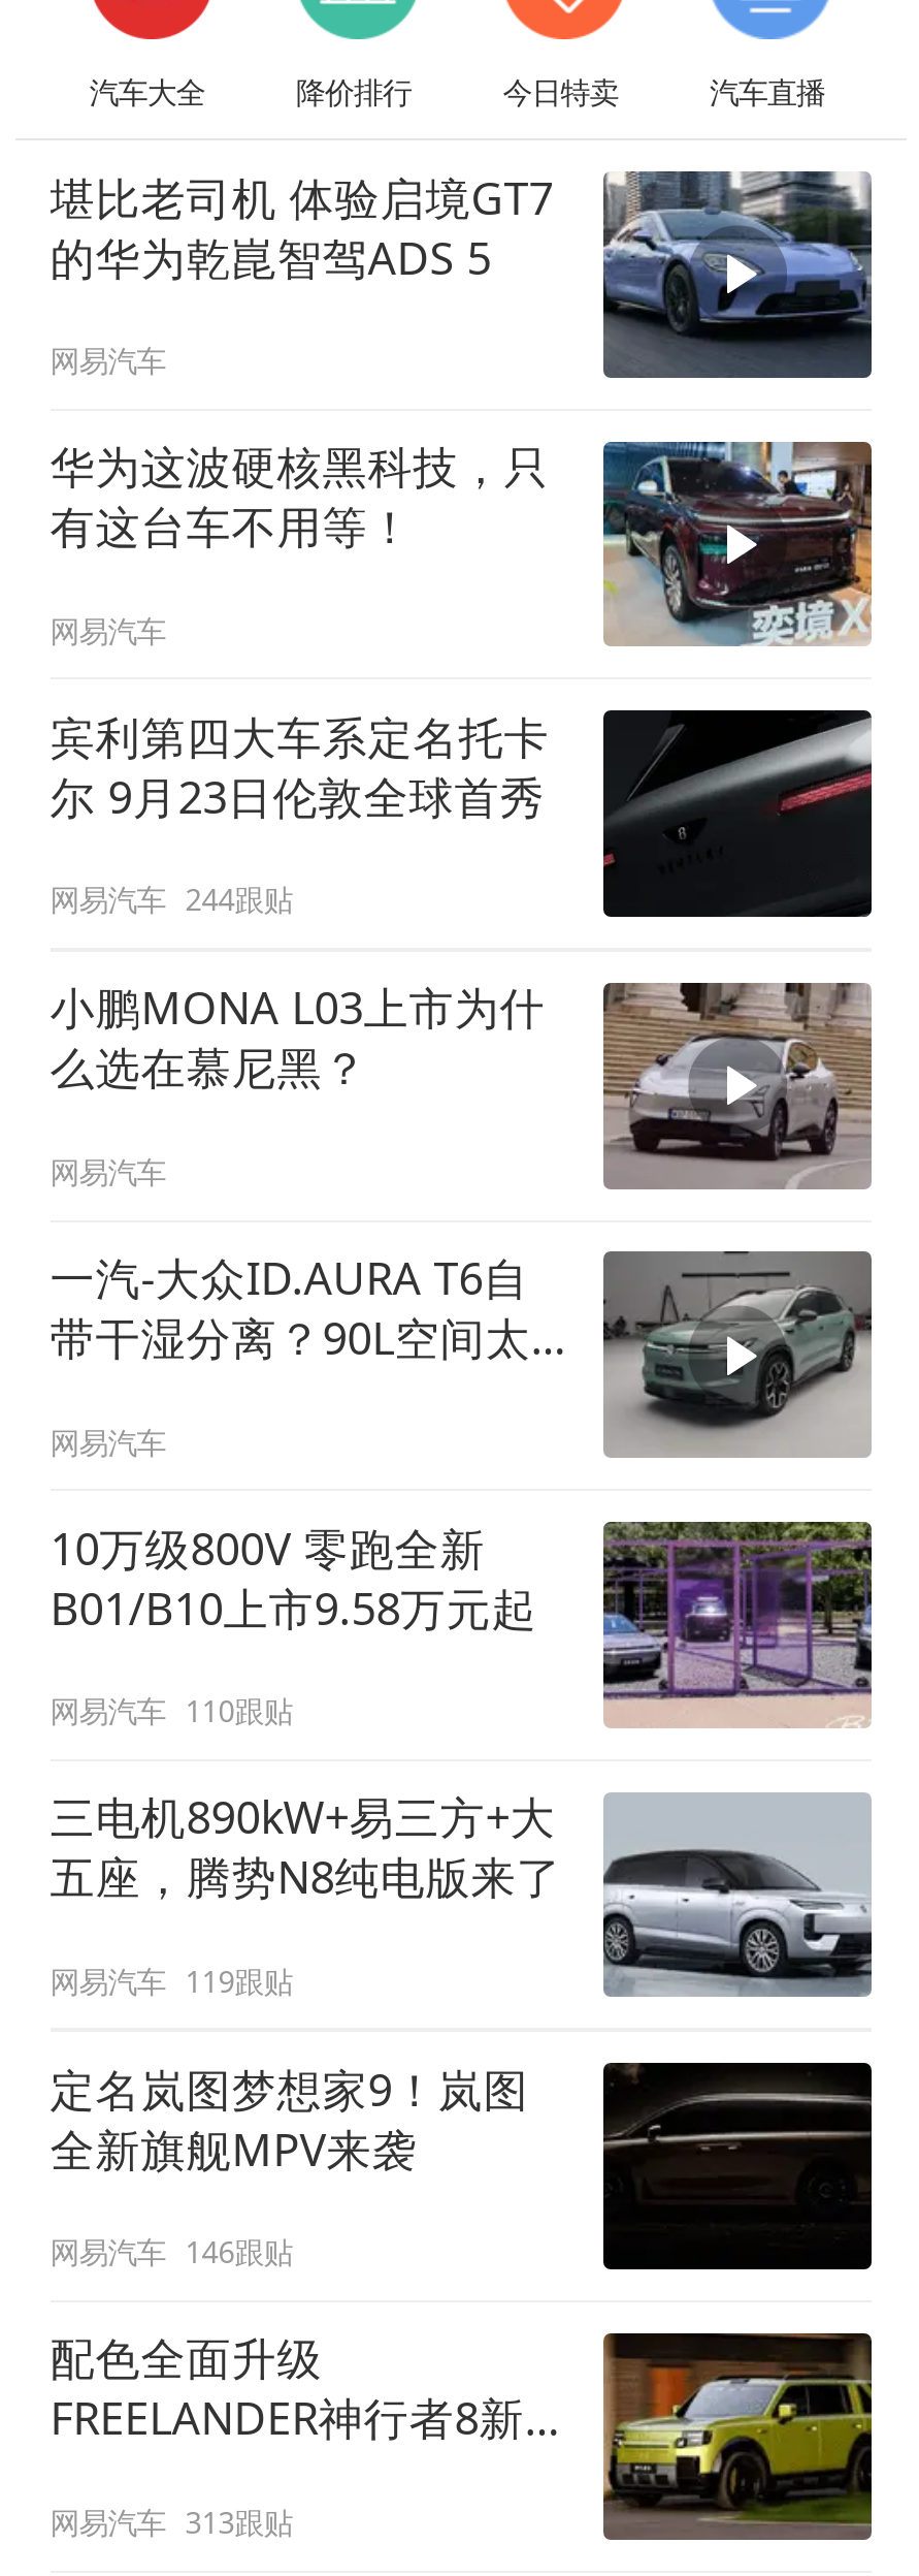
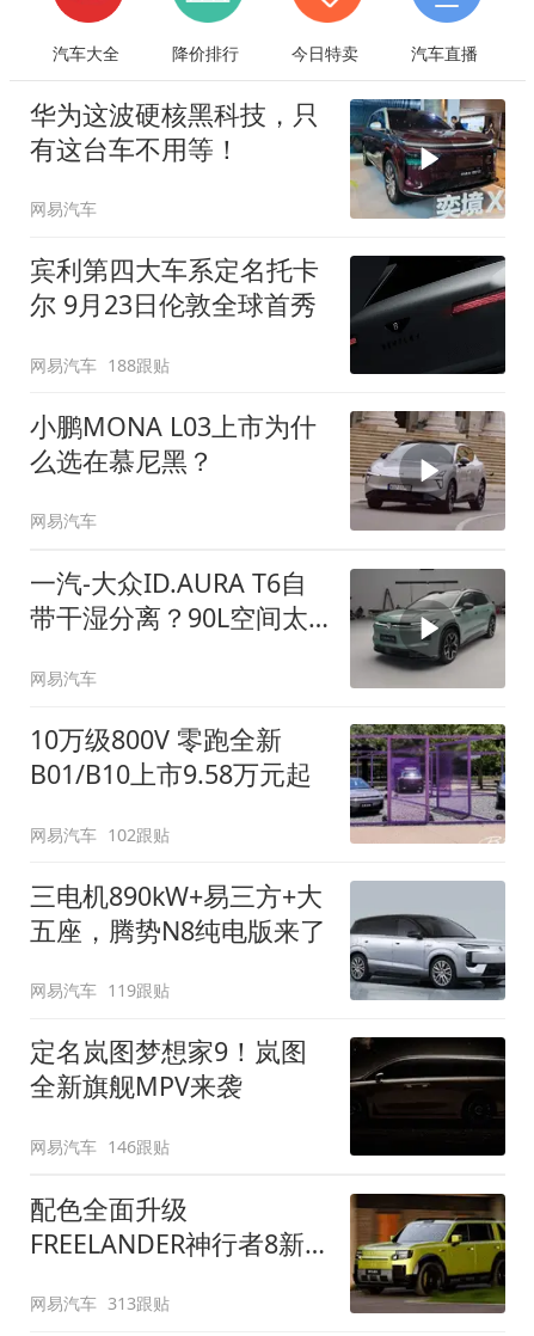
- [image]
- 堪比老司机 体验启境GT7
- 的华为乾崑智驾ADS 5
- 网易汽车

- 网易汽车 244跟贴
+ 网易汽车 188跟贴

- 网易汽车 110跟贴
+ 网易汽车 102跟贴
